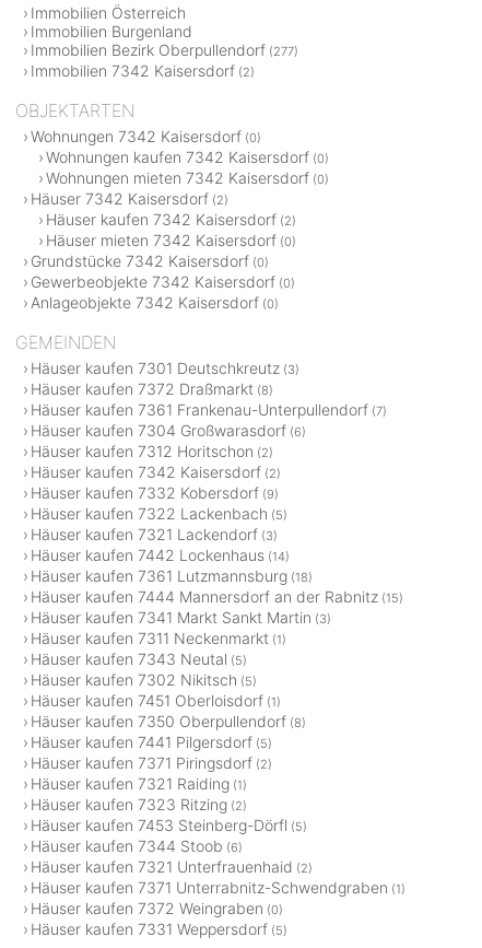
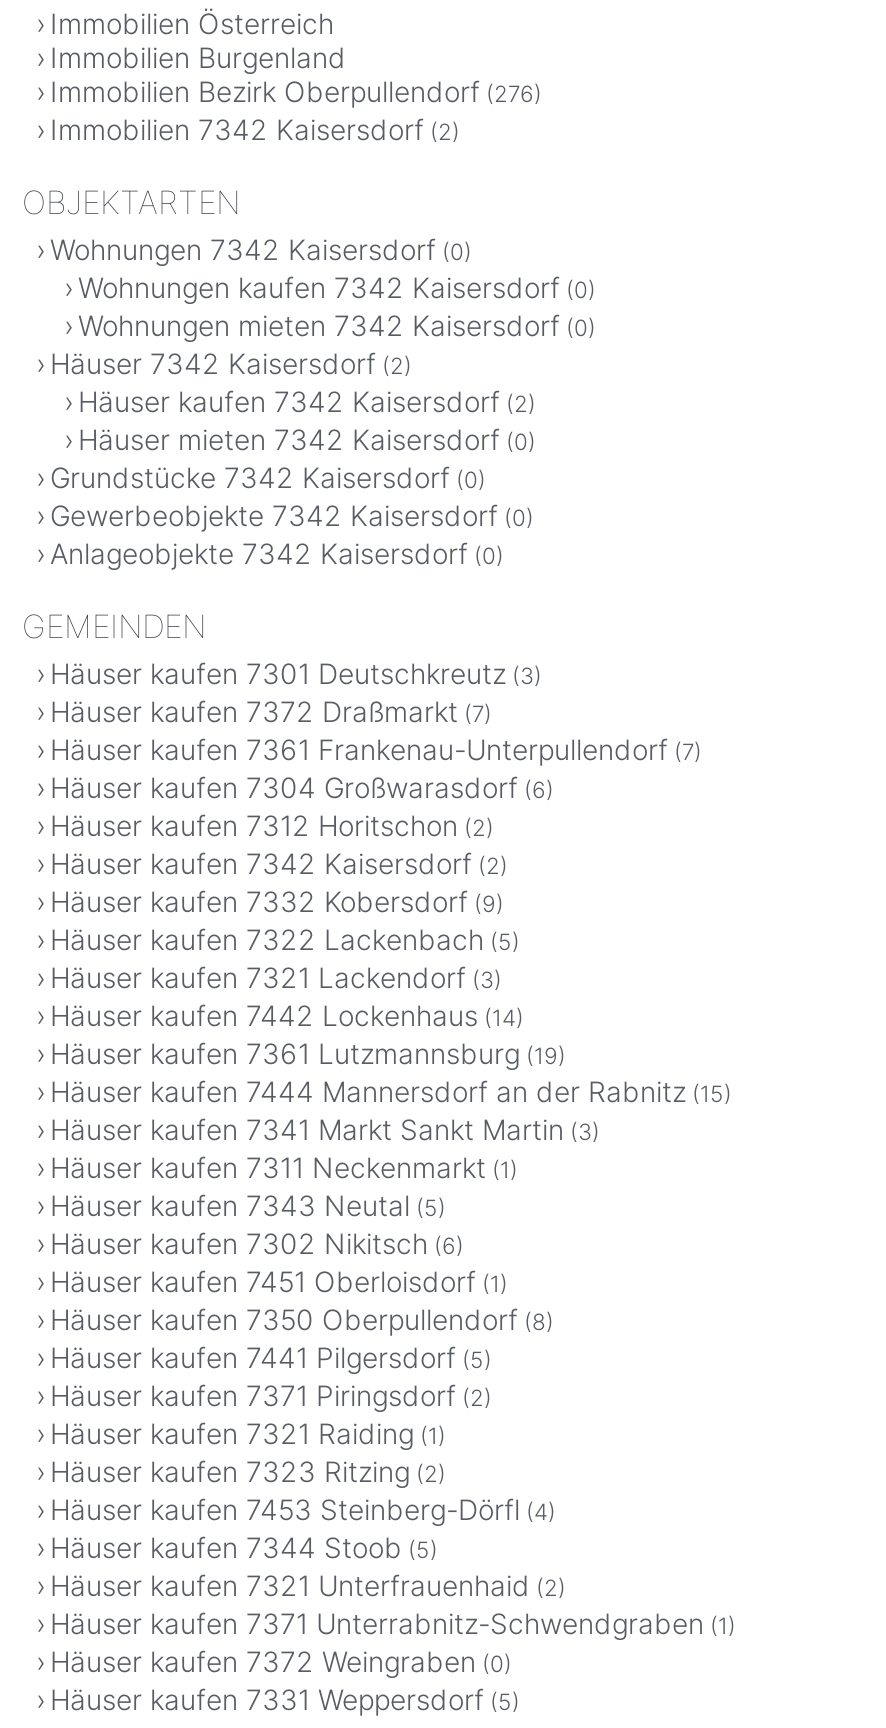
- Immobilien Bezirk Oberpullendorf (277)
+ Immobilien Bezirk Oberpullendorf (276)

- Häuser kaufen 7372 Draßmarkt (8)
+ Häuser kaufen 7372 Draßmarkt (7)

- Häuser kaufen 7361 Lutzmannsburg (18)
+ Häuser kaufen 7361 Lutzmannsburg (19)

- Häuser kaufen 7302 Nikitsch (5)
+ Häuser kaufen 7302 Nikitsch (6)

- Häuser kaufen 7453 Steinberg-Dörfl (5)
+ Häuser kaufen 7453 Steinberg-Dörfl (4)

- Häuser kaufen 7344 Stoob (6)
+ Häuser kaufen 7344 Stoob (5)
